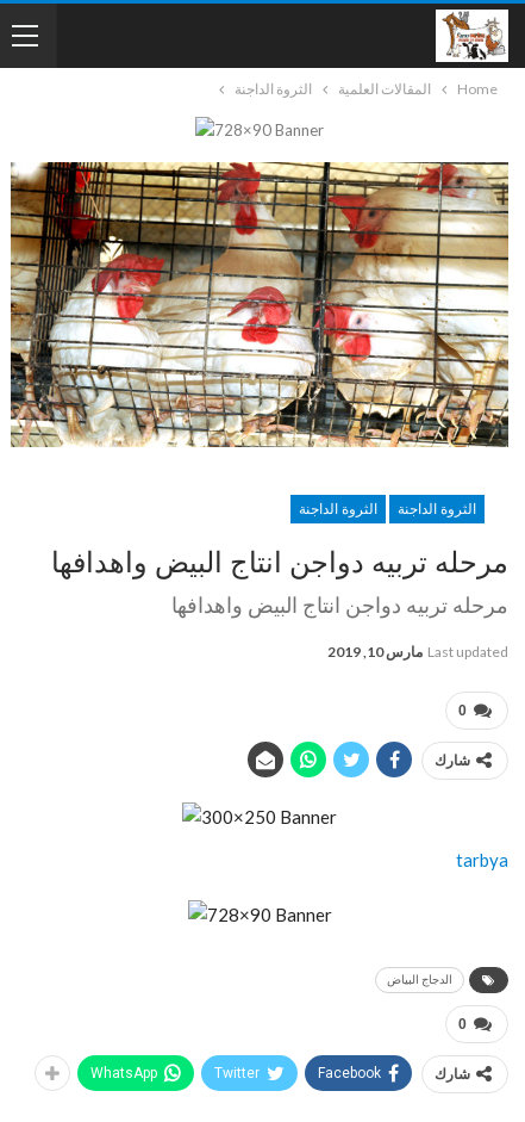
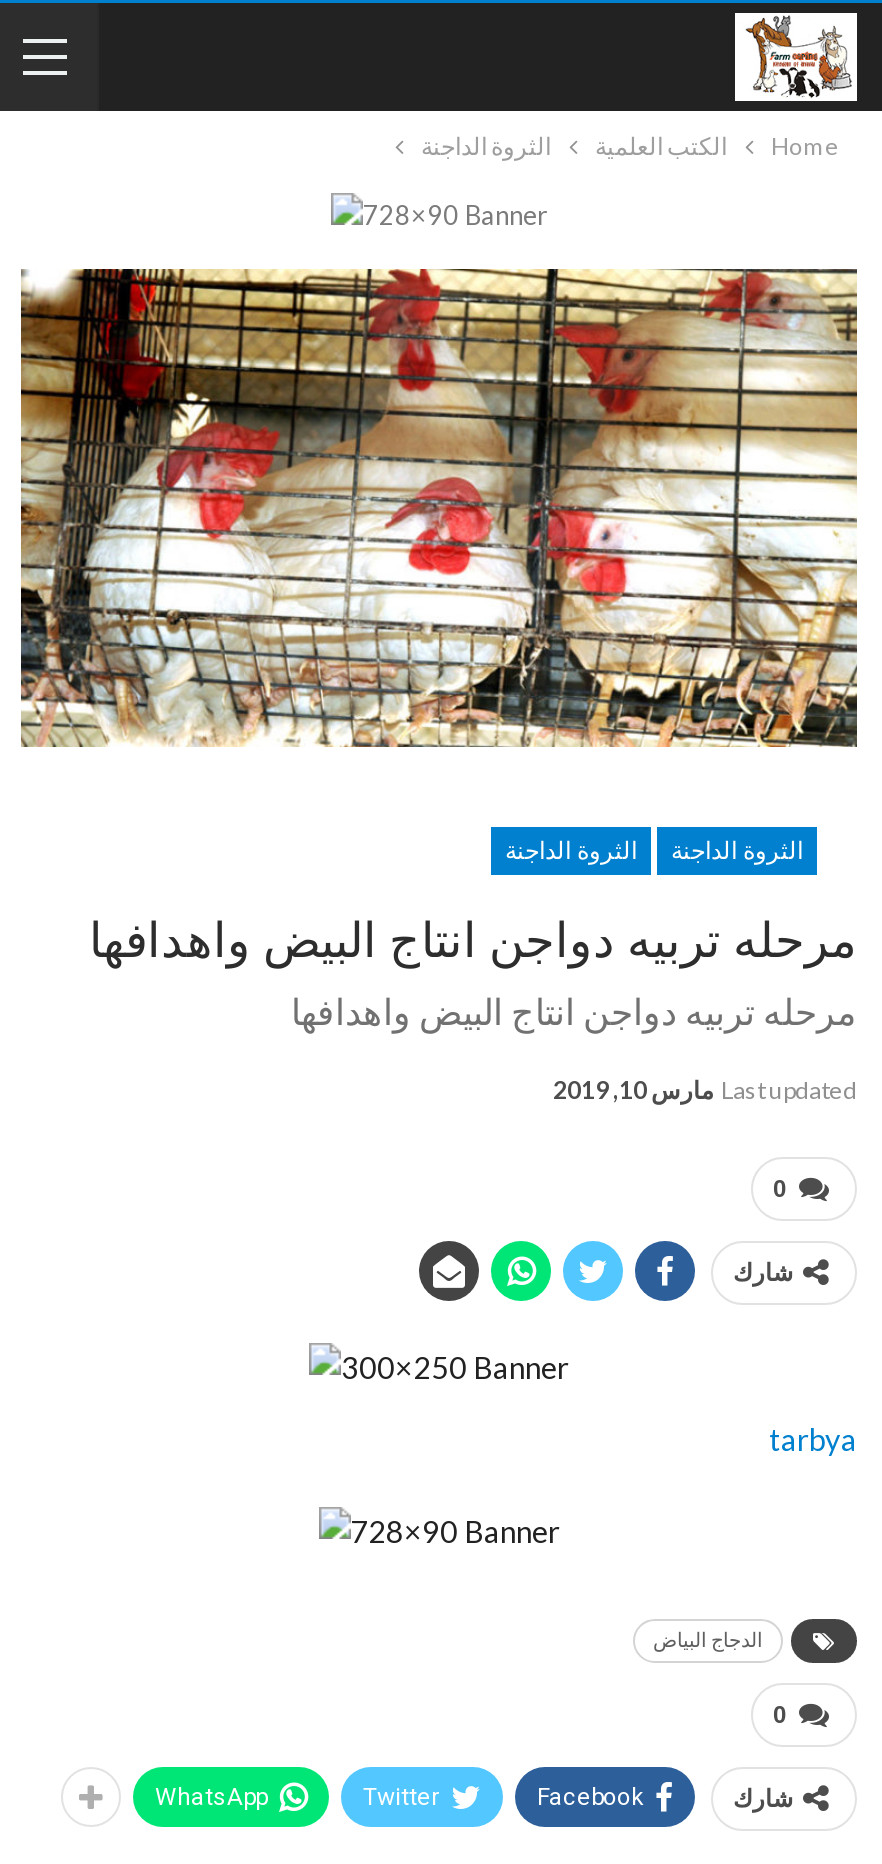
- المقالات العلمية
+ الكتب العلمية
